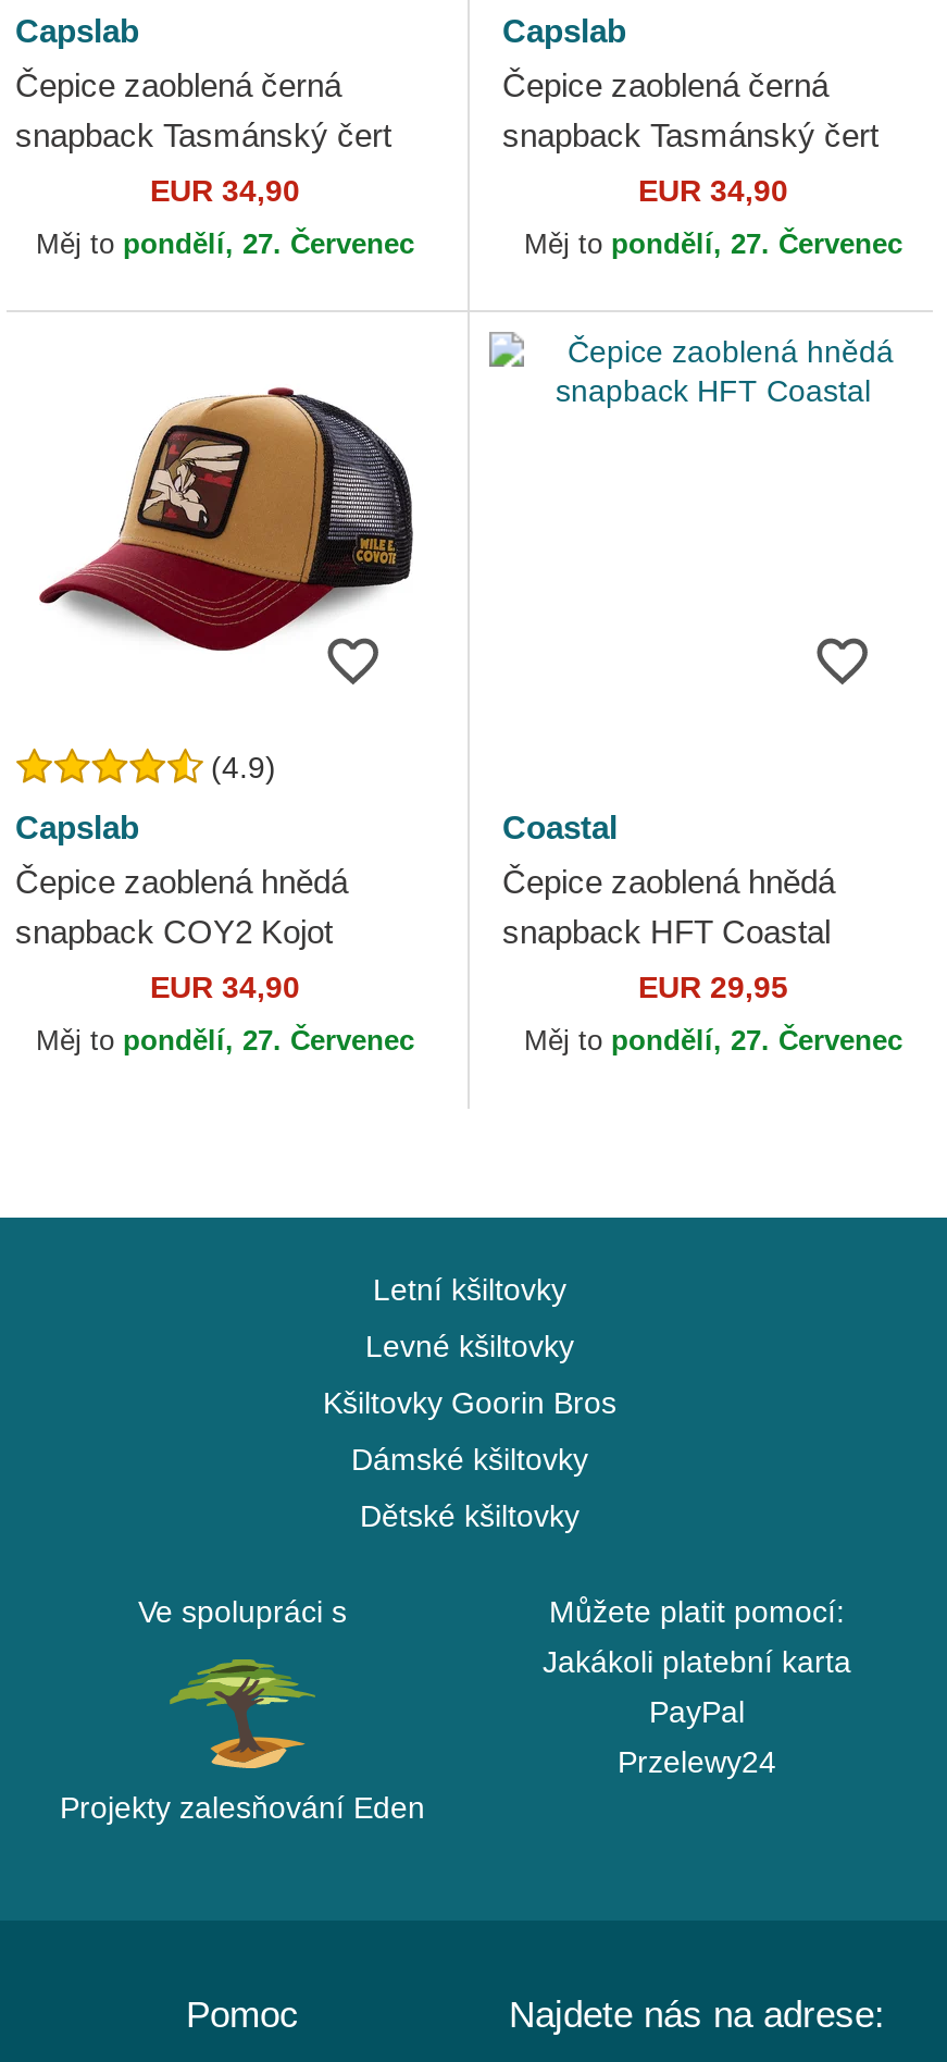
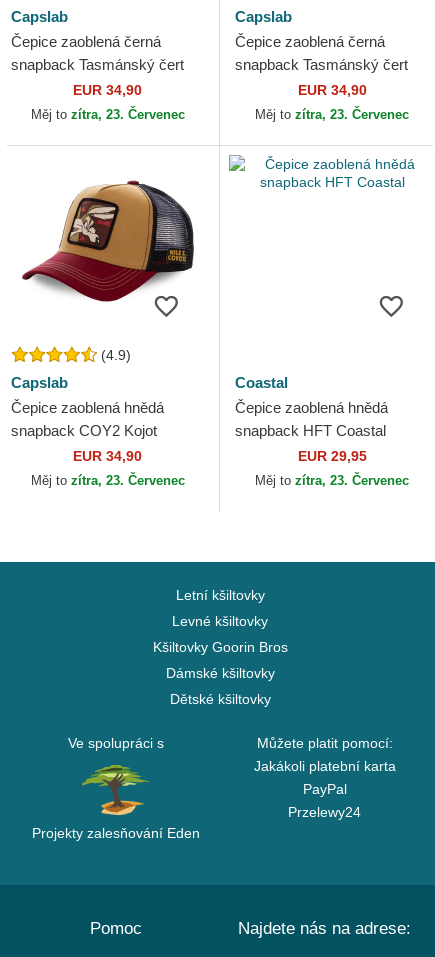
- Měj to pondělí, 27. Červenec
+ Měj to zítra, 23. Červenec

- Měj to pondělí, 27. Červenec
+ Měj to zítra, 23. Červenec

- Měj to pondělí, 27. Červenec
+ Měj to zítra, 23. Červenec

- Měj to pondělí, 27. Červenec
+ Měj to zítra, 23. Červenec
